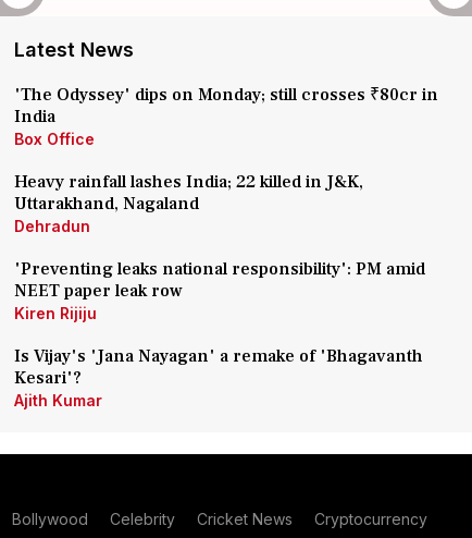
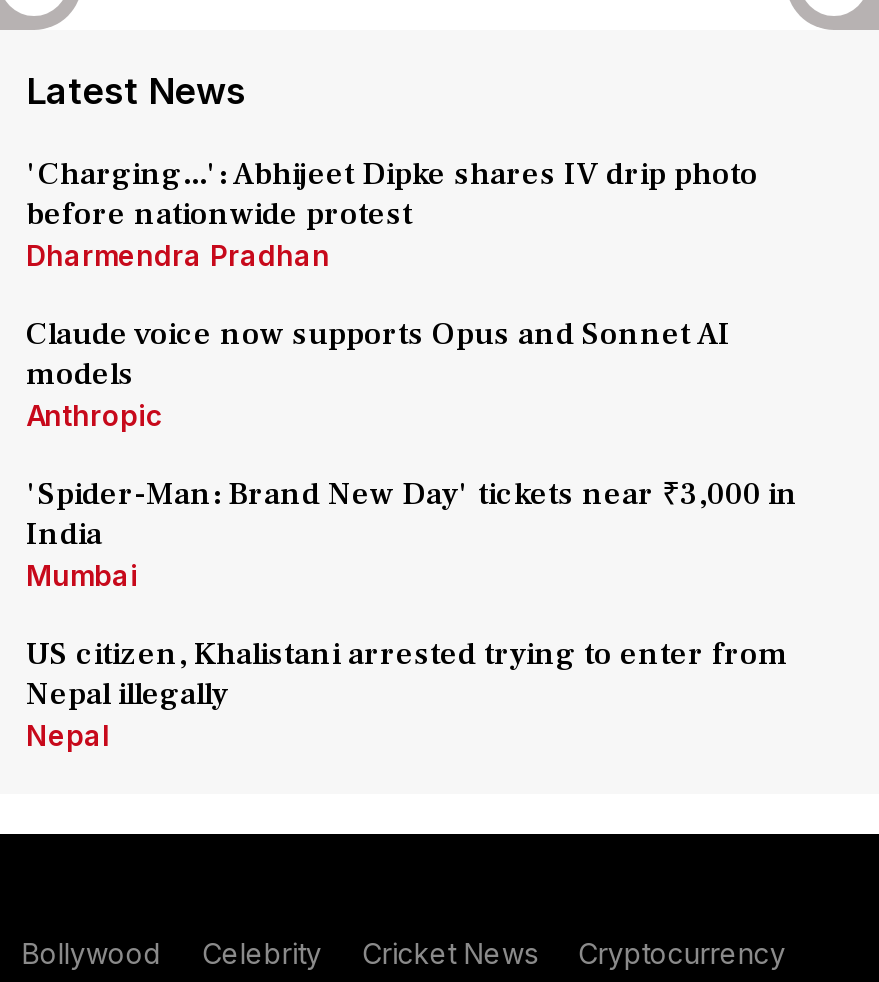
- 'The Odyssey' dips on Monday; still crosses ₹80cr in
+ 'Charging...': Abhijeet Dipke shares IV drip photo
+ before nationwide protest
+ Dharmendra Pradhan
+ Claude voice now supports Opus and Sonnet AI
+ models
+ Anthropic
+ 'Spider-Man: Brand New Day' tickets near ₹3,000 in

moved down: India

- Box Office
- Heavy rainfall lashes India; 22 killed in J&K,
- Uttarakhand, Nagaland
- Dehradun
- 'Preventing leaks national responsibility': PM amid
- NEET paper leak row
- Kiren Rijiju
- Is Vijay's 'Jana Nayagan' a remake of 'Bhagavanth
- Kesari'?
- Ajith Kumar
+ Mumbai
+ US citizen, Khalistani arrested trying to enter from
+ Nepal illegally
+ Nepal
